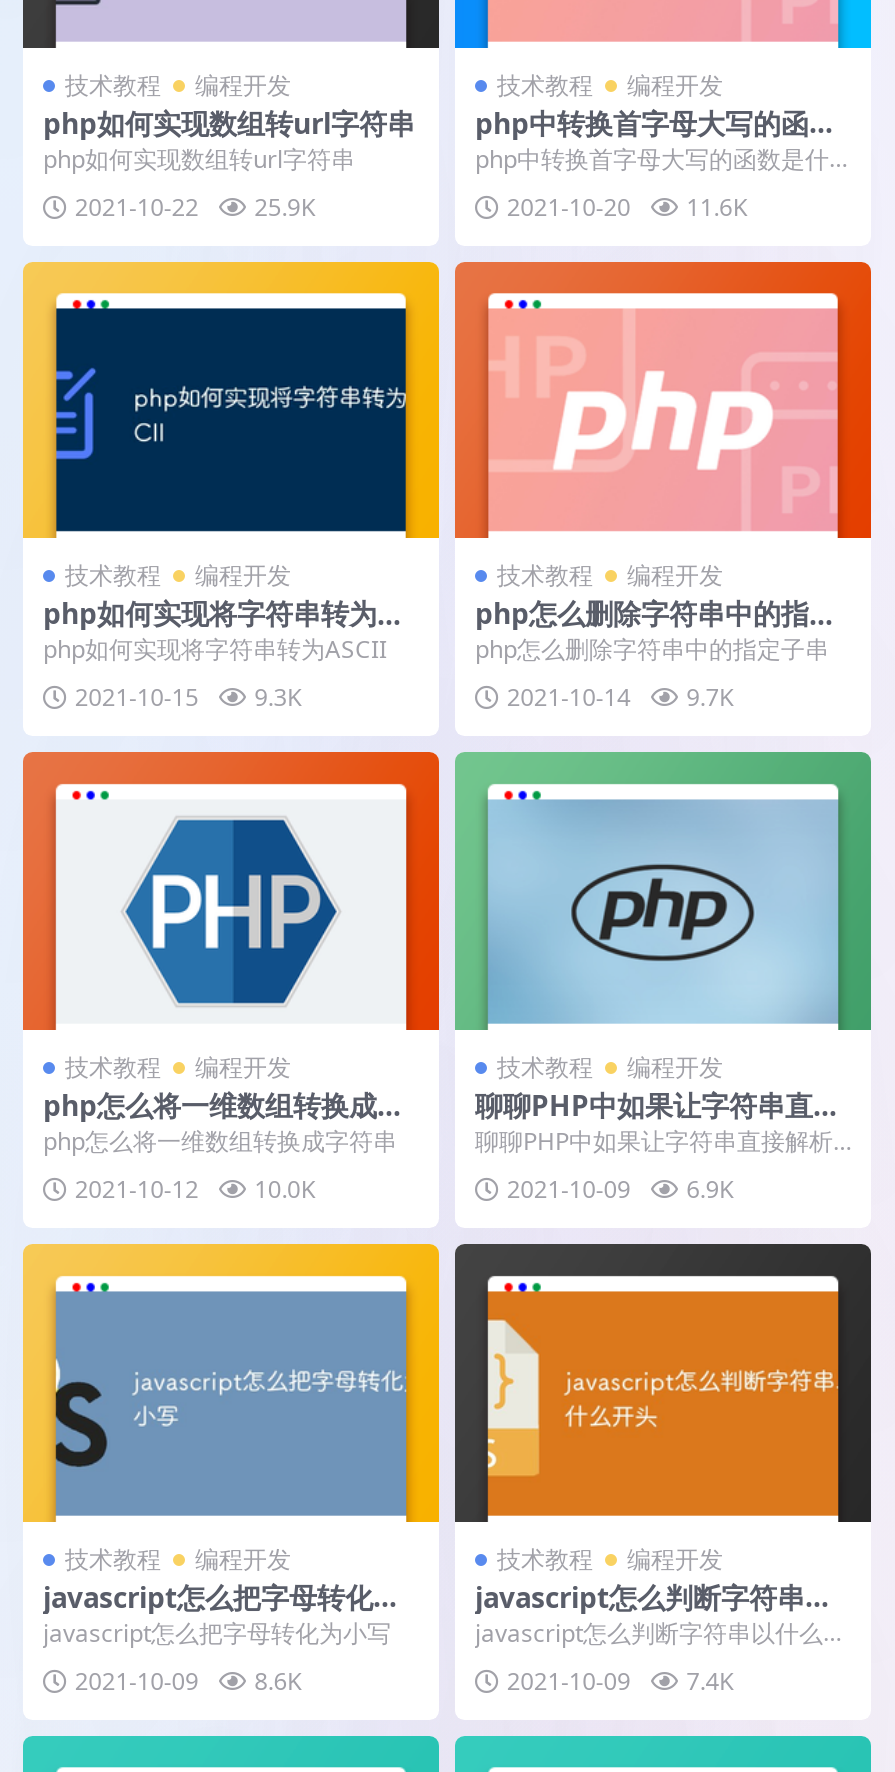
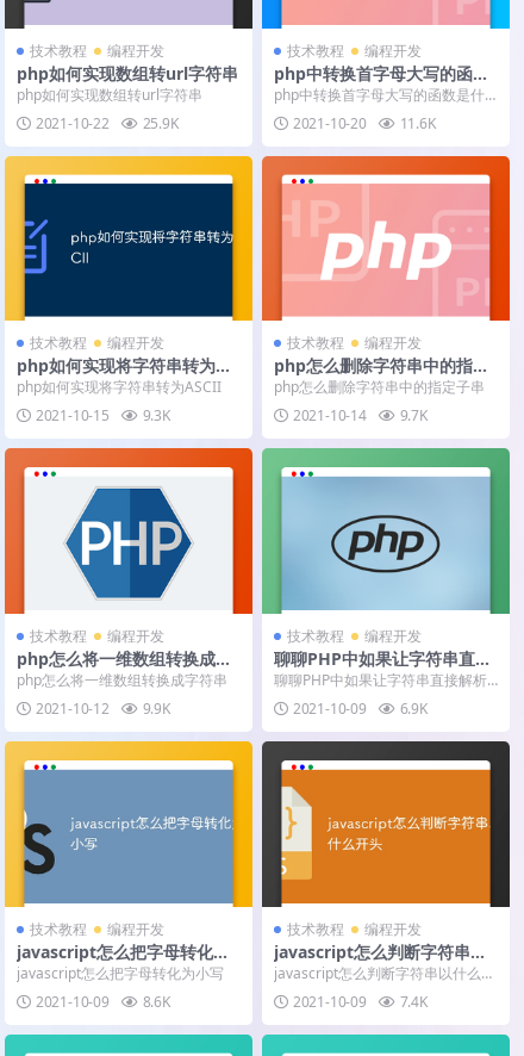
- 2021-10-12 10.0K
+ 2021-10-12 9.9K
